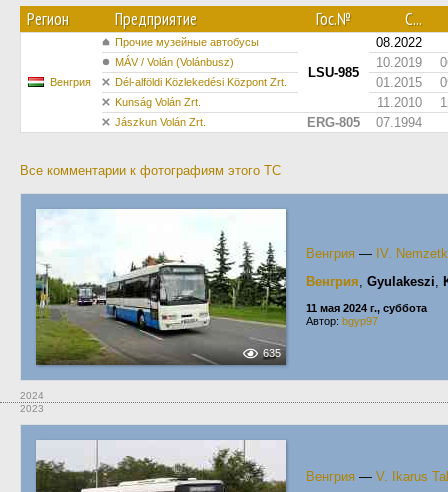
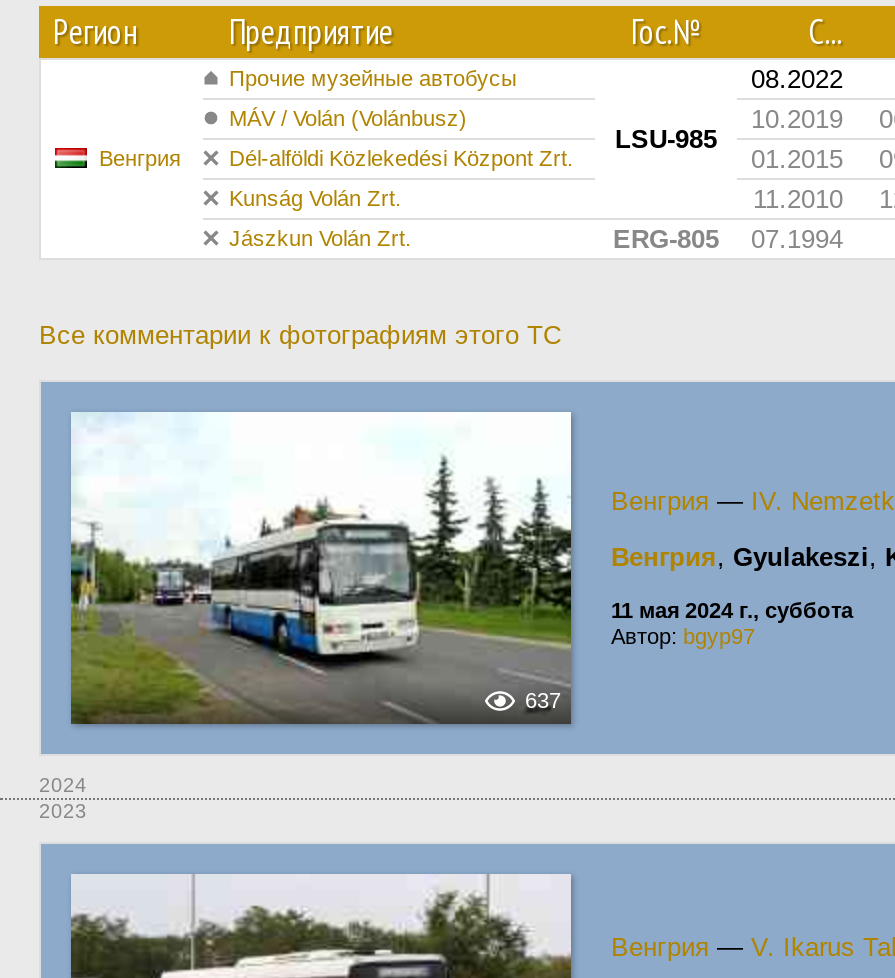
- 635
+ 637
